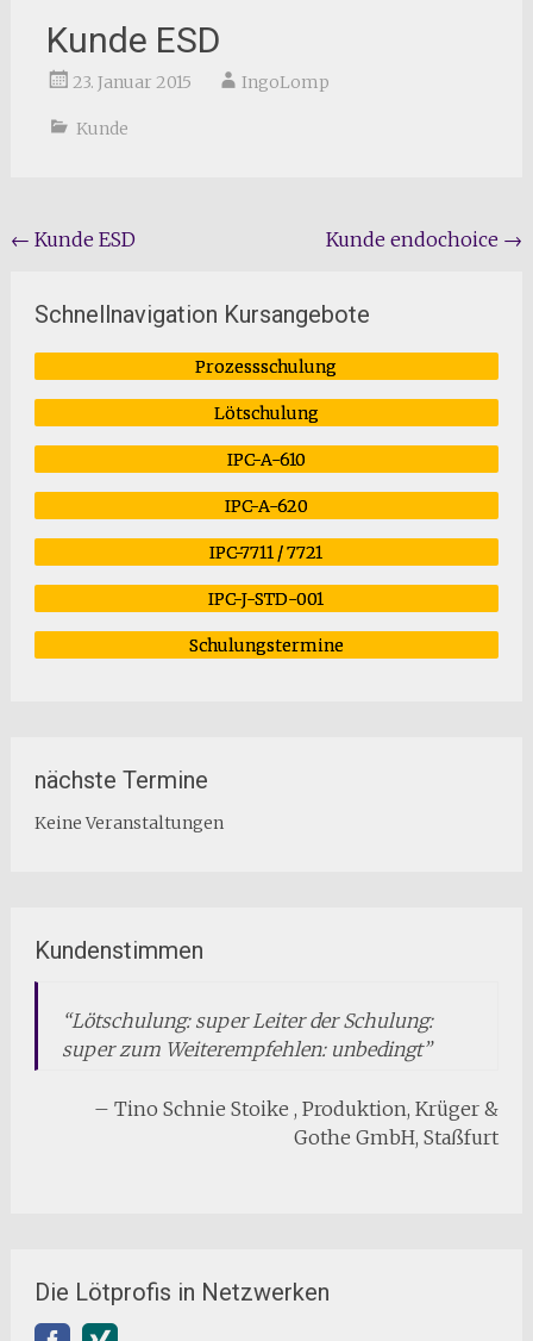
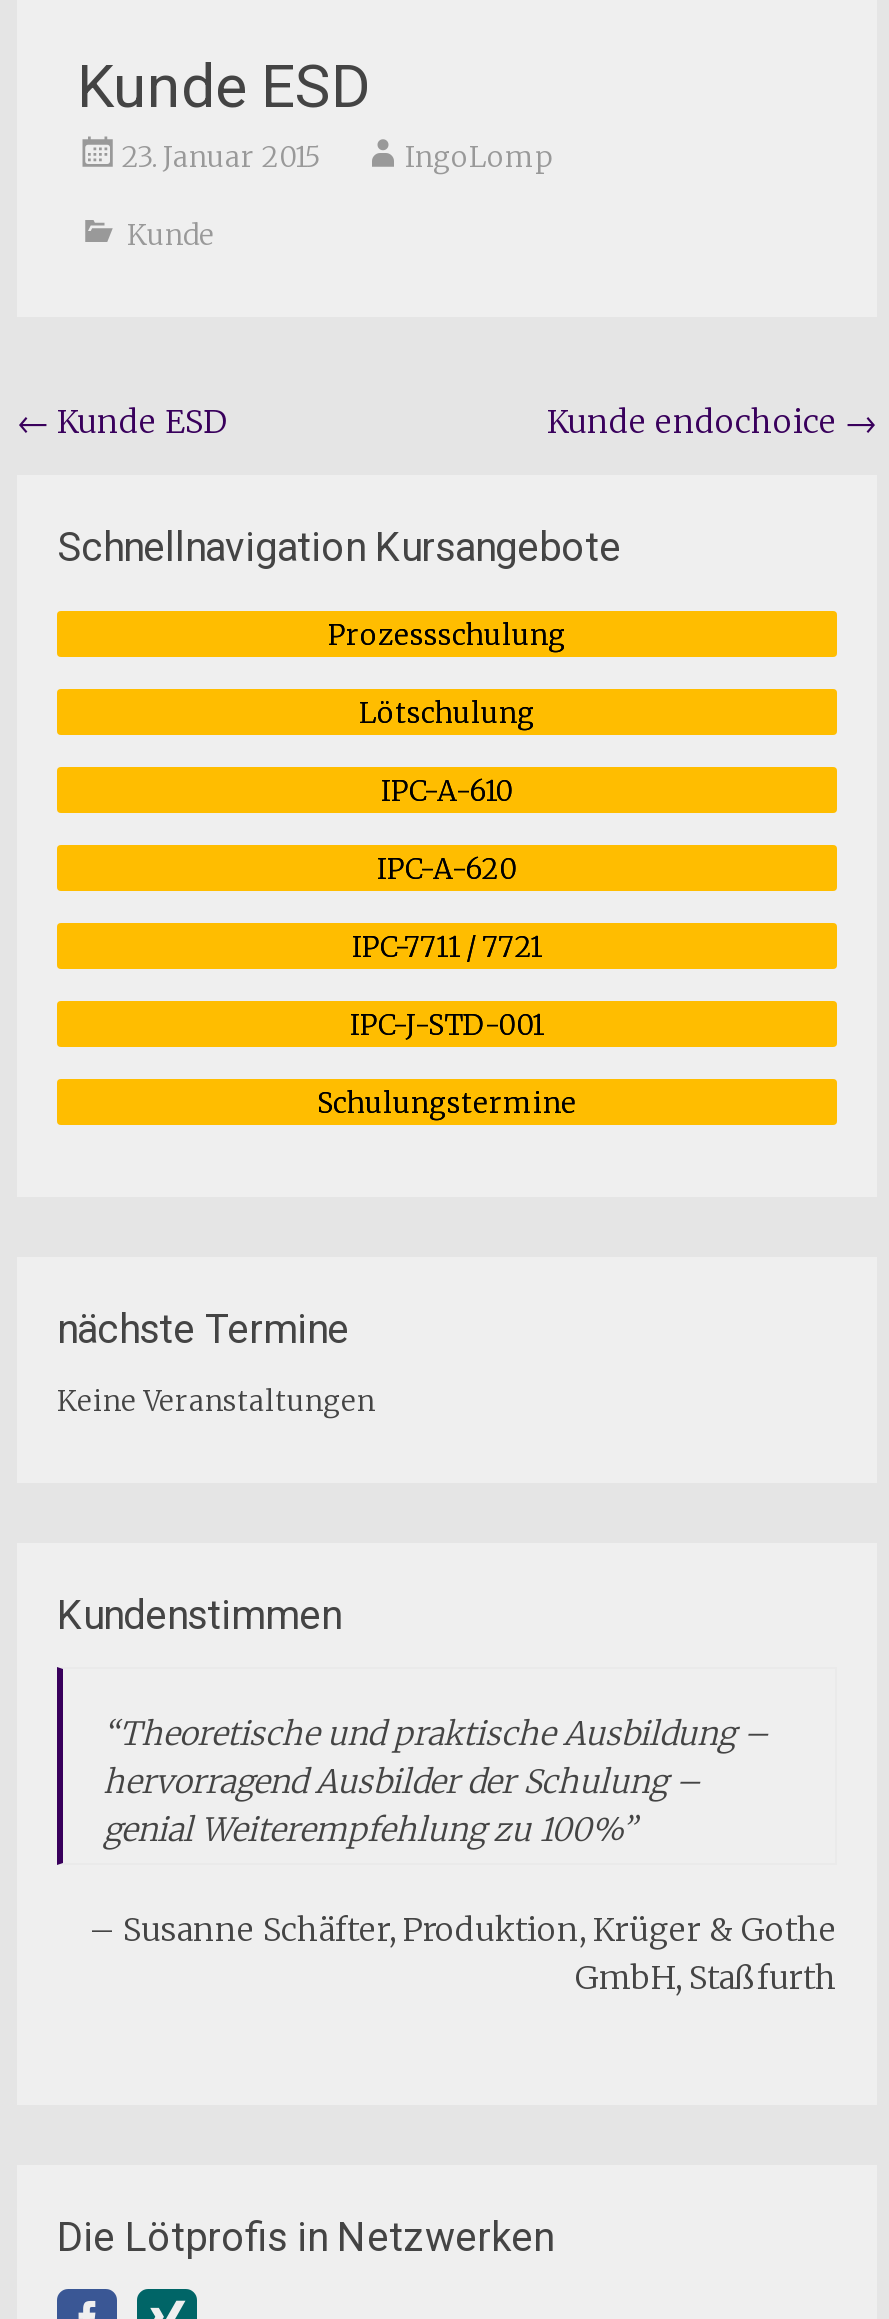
- Lötschulung: super Leiter der Schulung:
- super zum Weiterempfehlen: unbedingt
+ Theoretische und praktische Ausbildung –
+ hervorragend Ausbilder der Schulung –
+ genial Weiterempfehlung zu 100%

- Tino Schnie Stoike Produktion Krüger &
- Gothe GmbH Staßfurt
+ Susanne Schäfter Produktion Krüger & Gothe
+ GmbH Staßfurth
